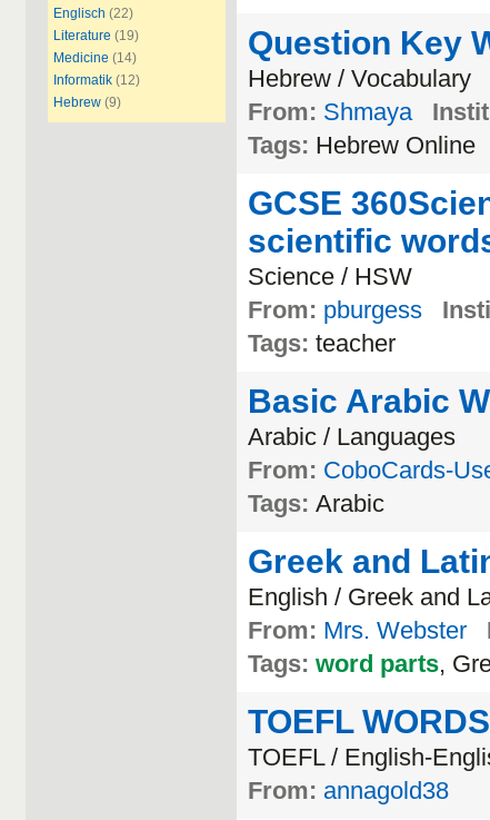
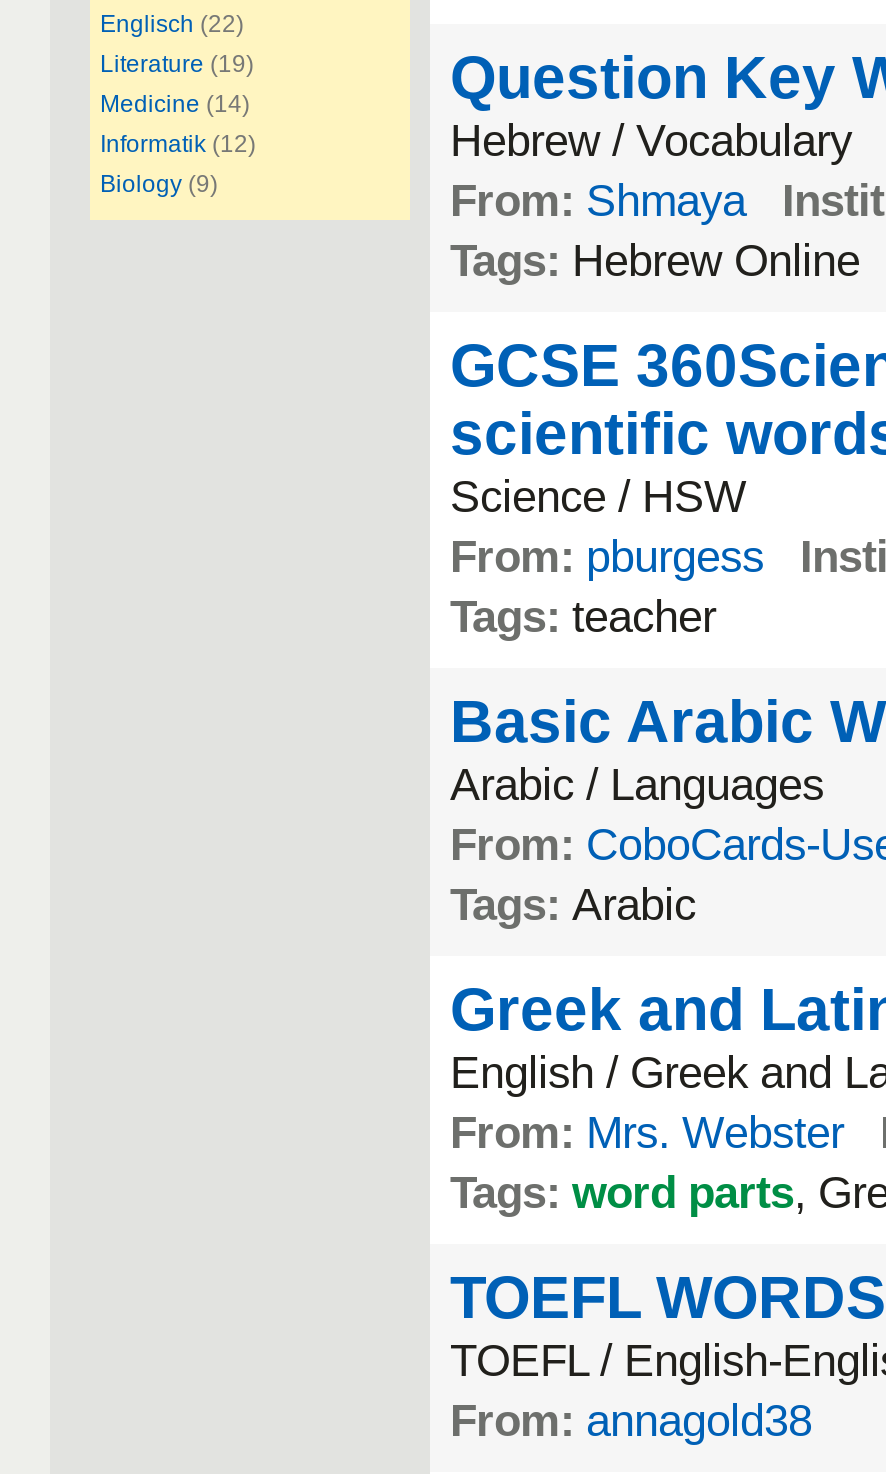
- Hebrew (9)
+ Biology (9)
